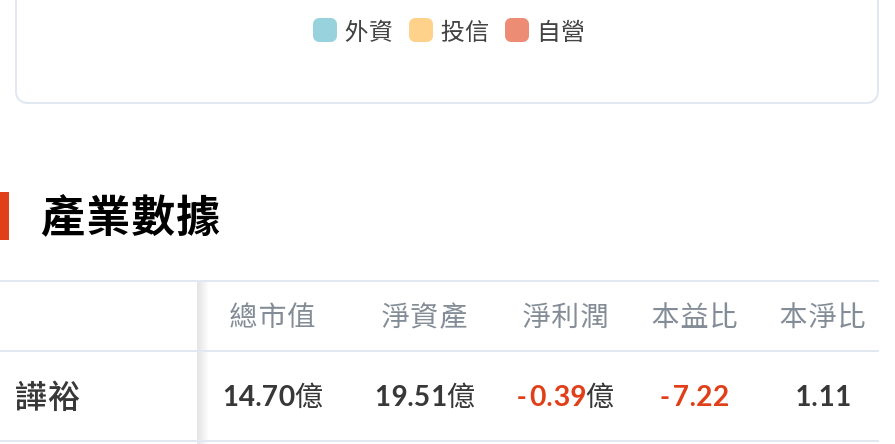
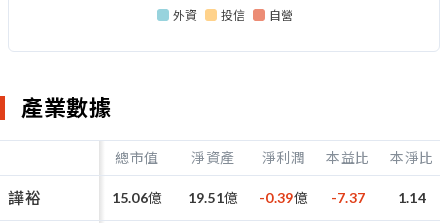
- 14.70億
+ 15.06億

- -7.22
+ -7.37

- 1.11
+ 1.14
